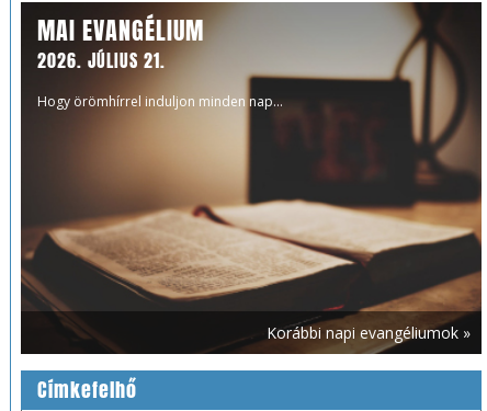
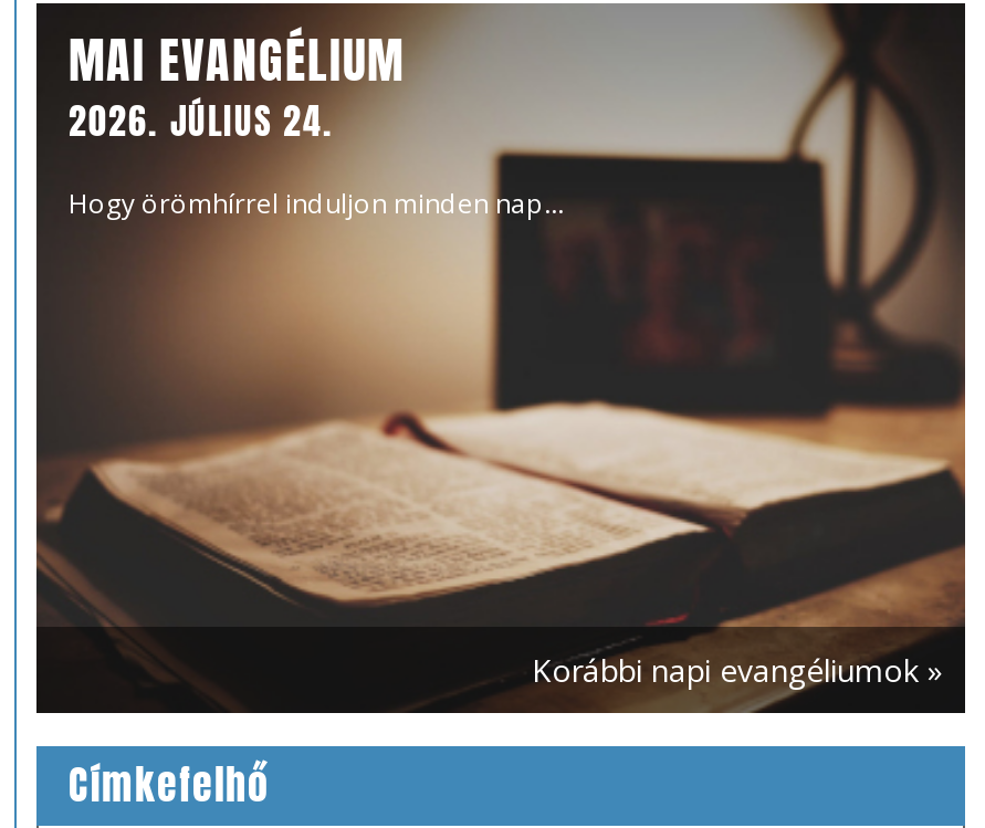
- 2026. JÚLIUS 21.
+ 2026. JÚLIUS 24.
